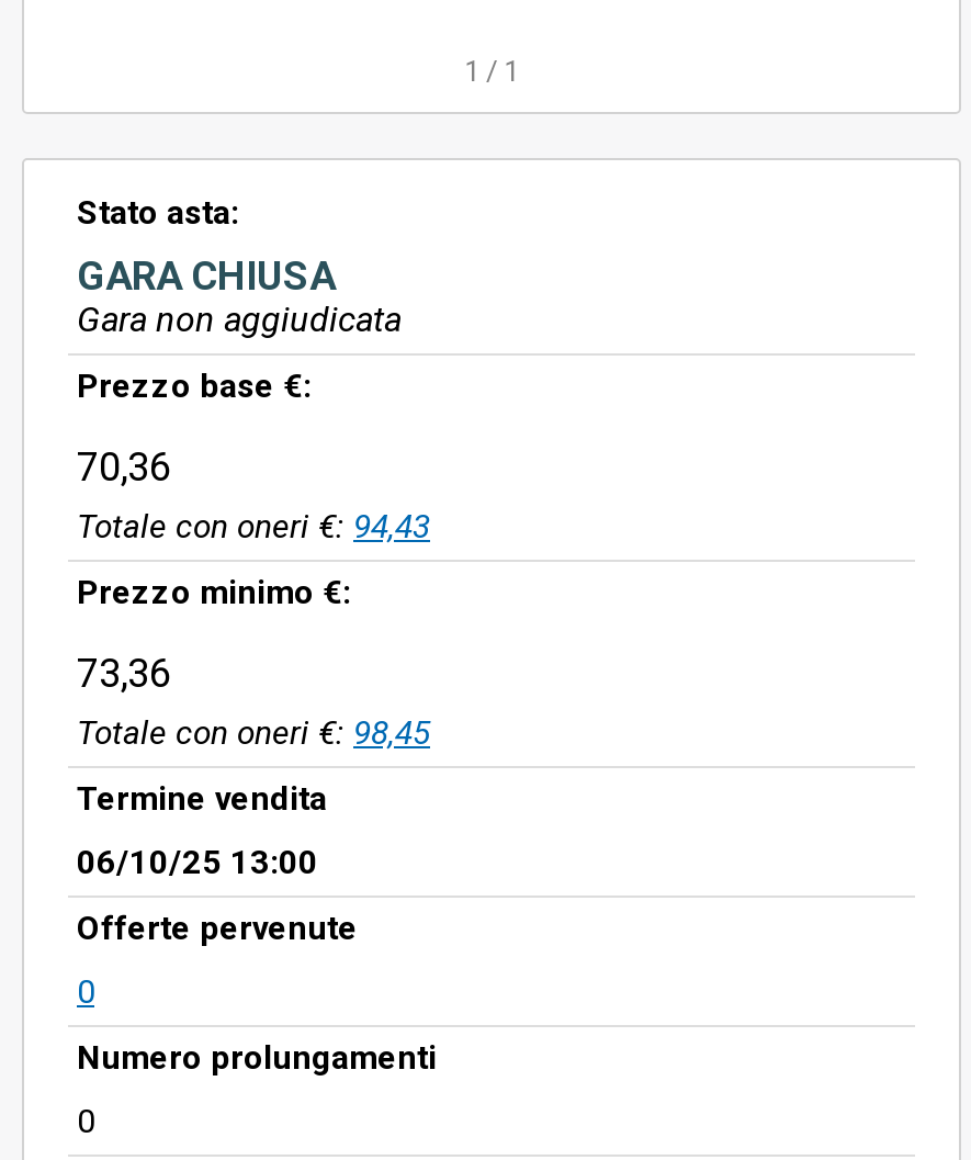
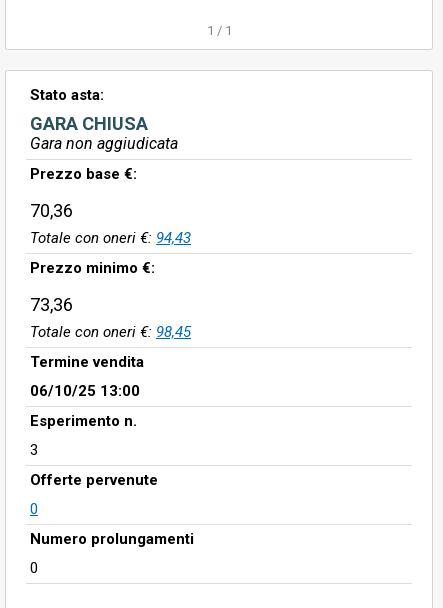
+ Esperimento n.
+ 3
